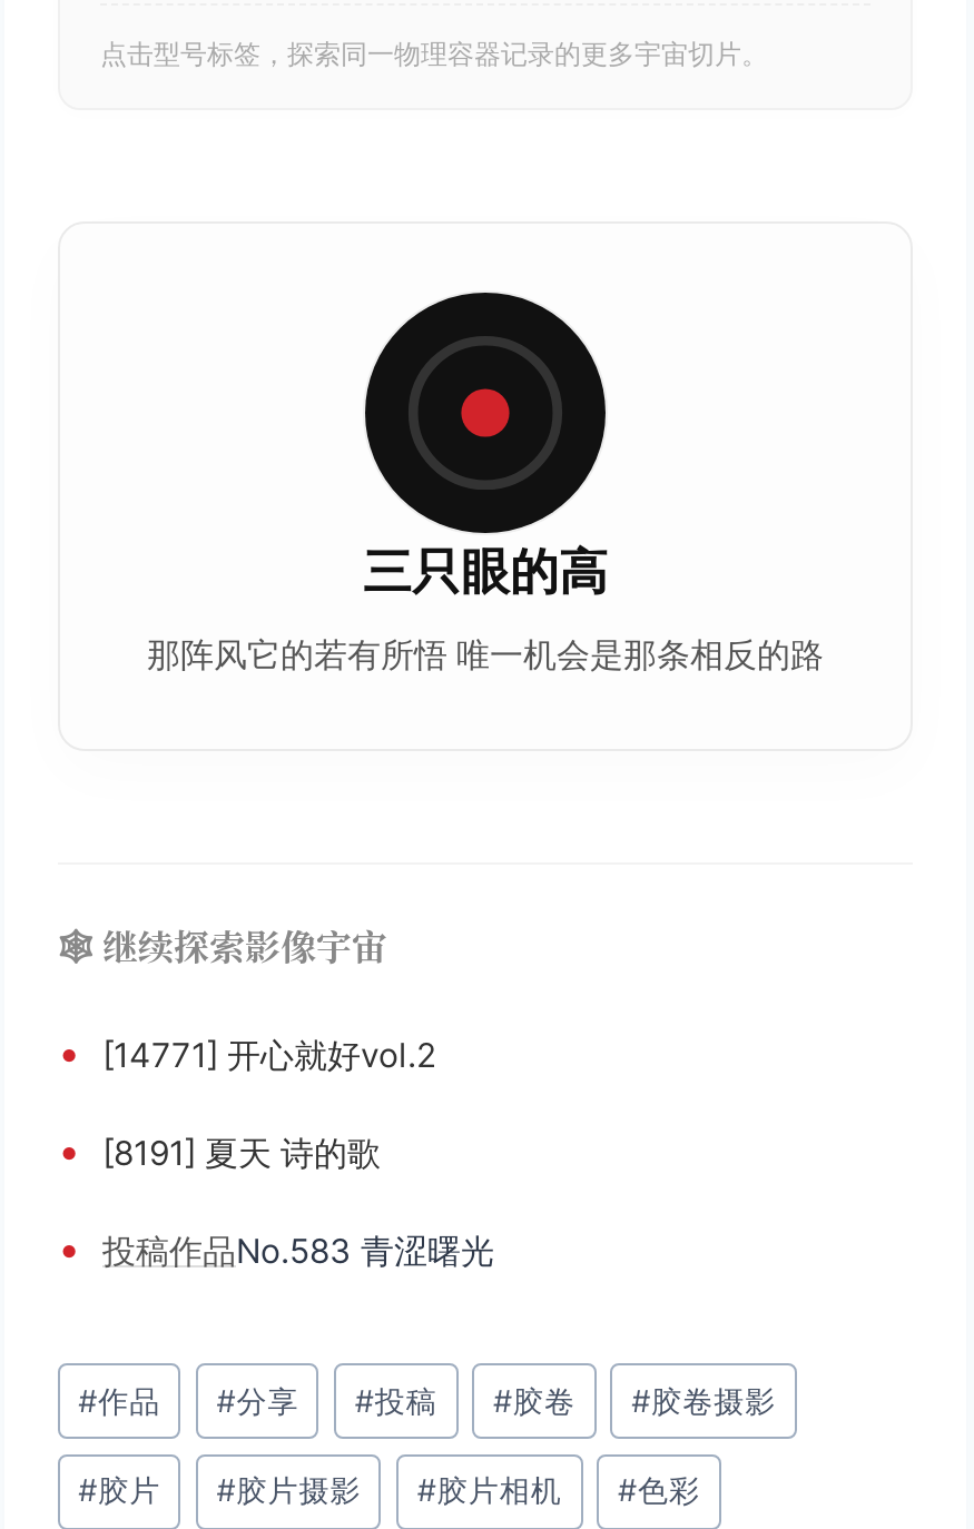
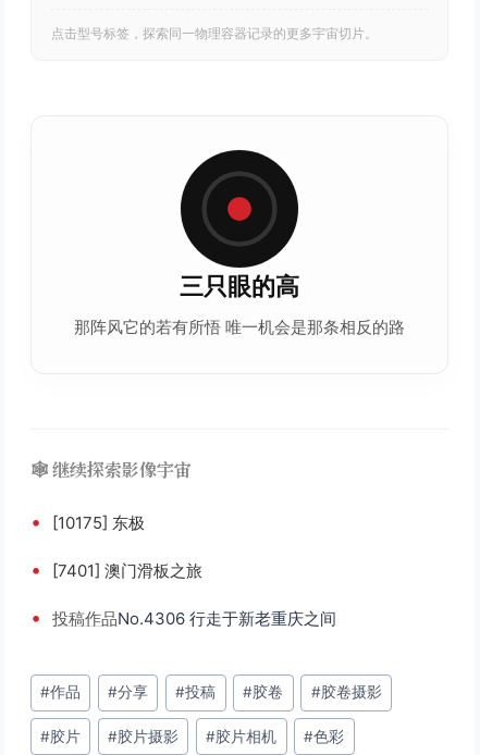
- • [14771] 开心就好vol.2
+ • [10175] 东极

- • [8191] 夏天 诗的歌
+ • [7401] 澳门滑板之旅

- • 投稿作品No.583 青涩曙光
+ • 投稿作品No.4306 行走于新老重庆之间
